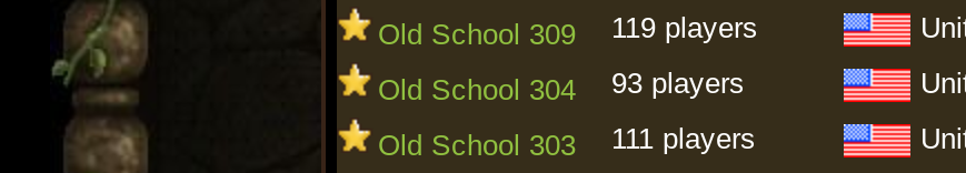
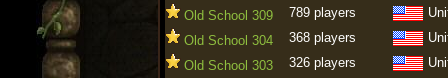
- Old School 309 119 players
+ Old School 309 789 players

- Old School 304 93 players
+ Old School 304 368 players

- Old School 303 111 players
+ Old School 303 326 players
